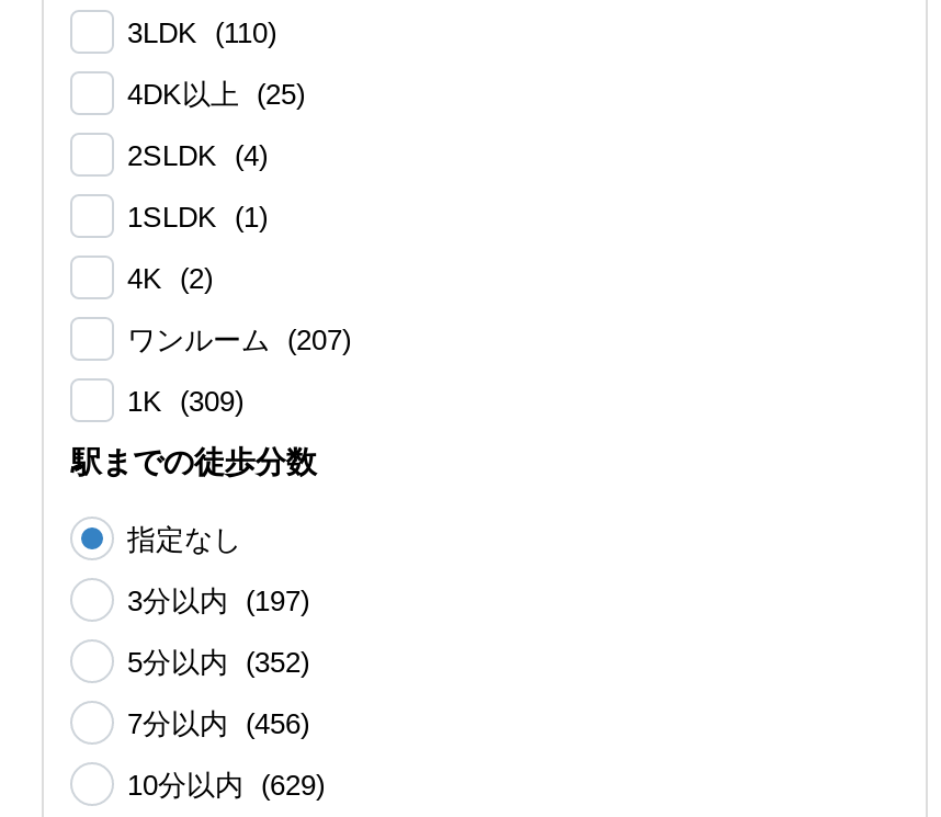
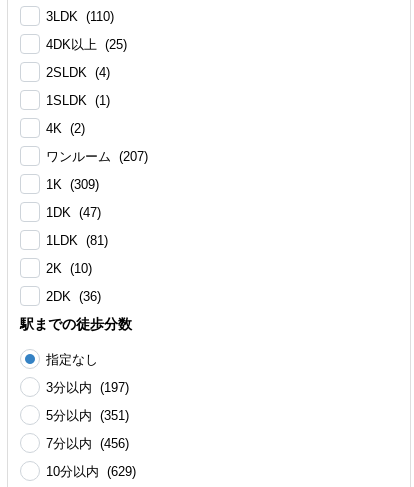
+ 1DK (47)
+ 1LDK (81)
+ 2K (10)
+ 2DK (36)

- 5分以内 (352)
+ 5分以内 (351)
